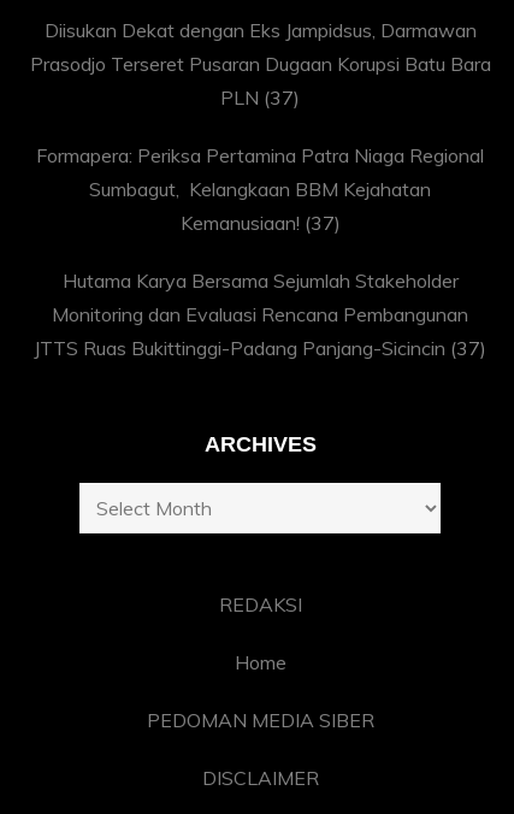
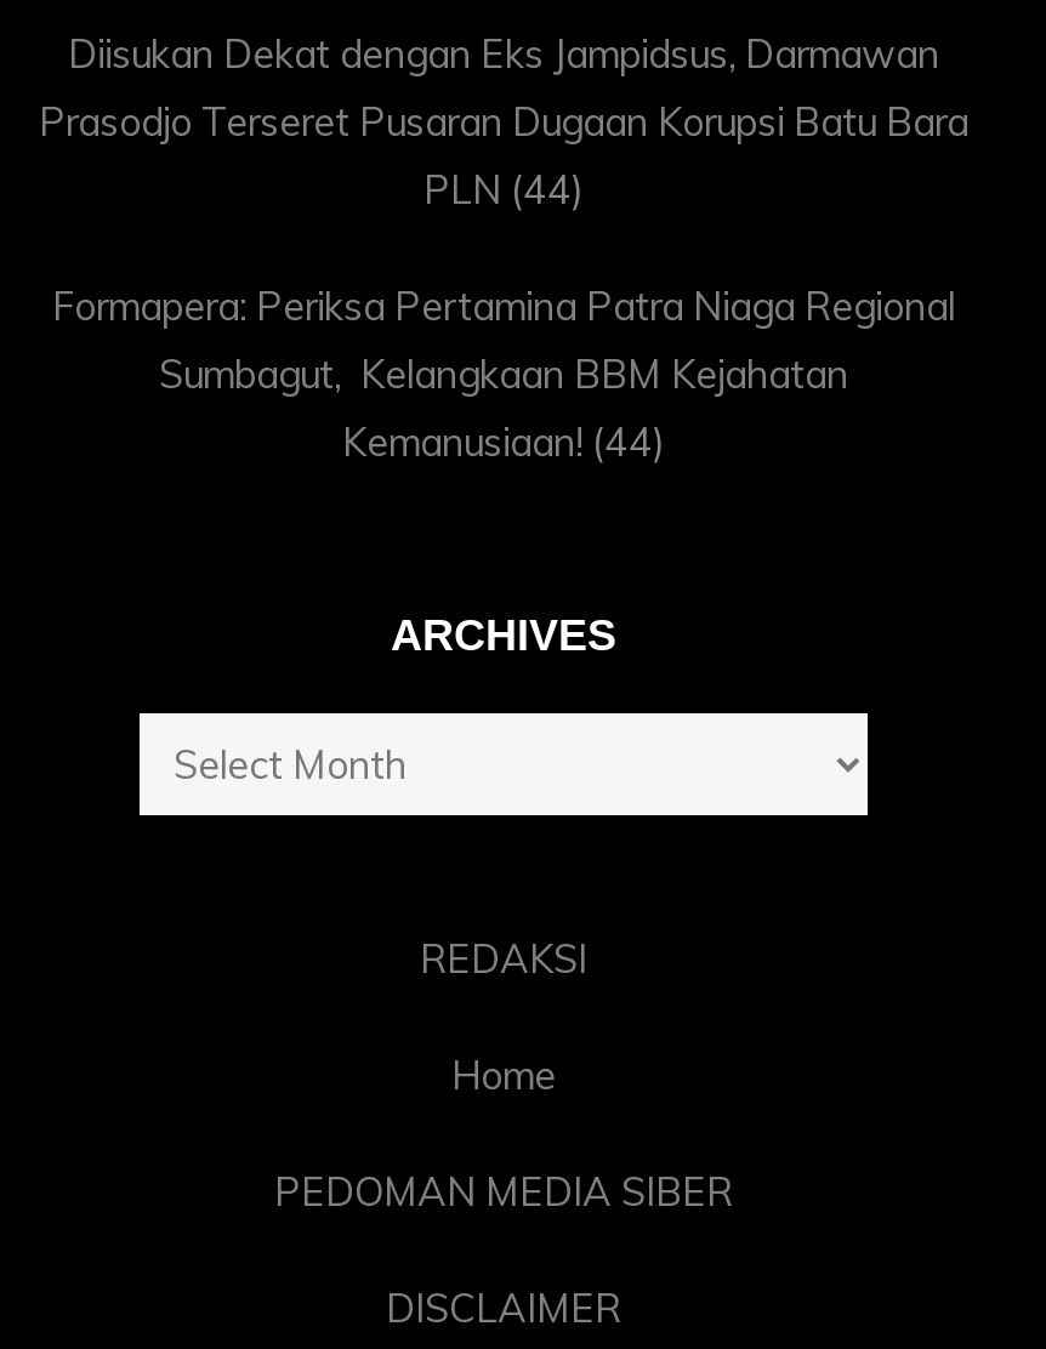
- PLN (37)
+ PLN (44)

- Kemanusiaan! (37)
- Hutama Karya Bersama Sejumlah Stakeholder
- Monitoring dan Evaluasi Rencana Pembangunan
- JTTS Ruas Bukittinggi-Padang Panjang-Sicincin (37)
+ Kemanusiaan! (44)
